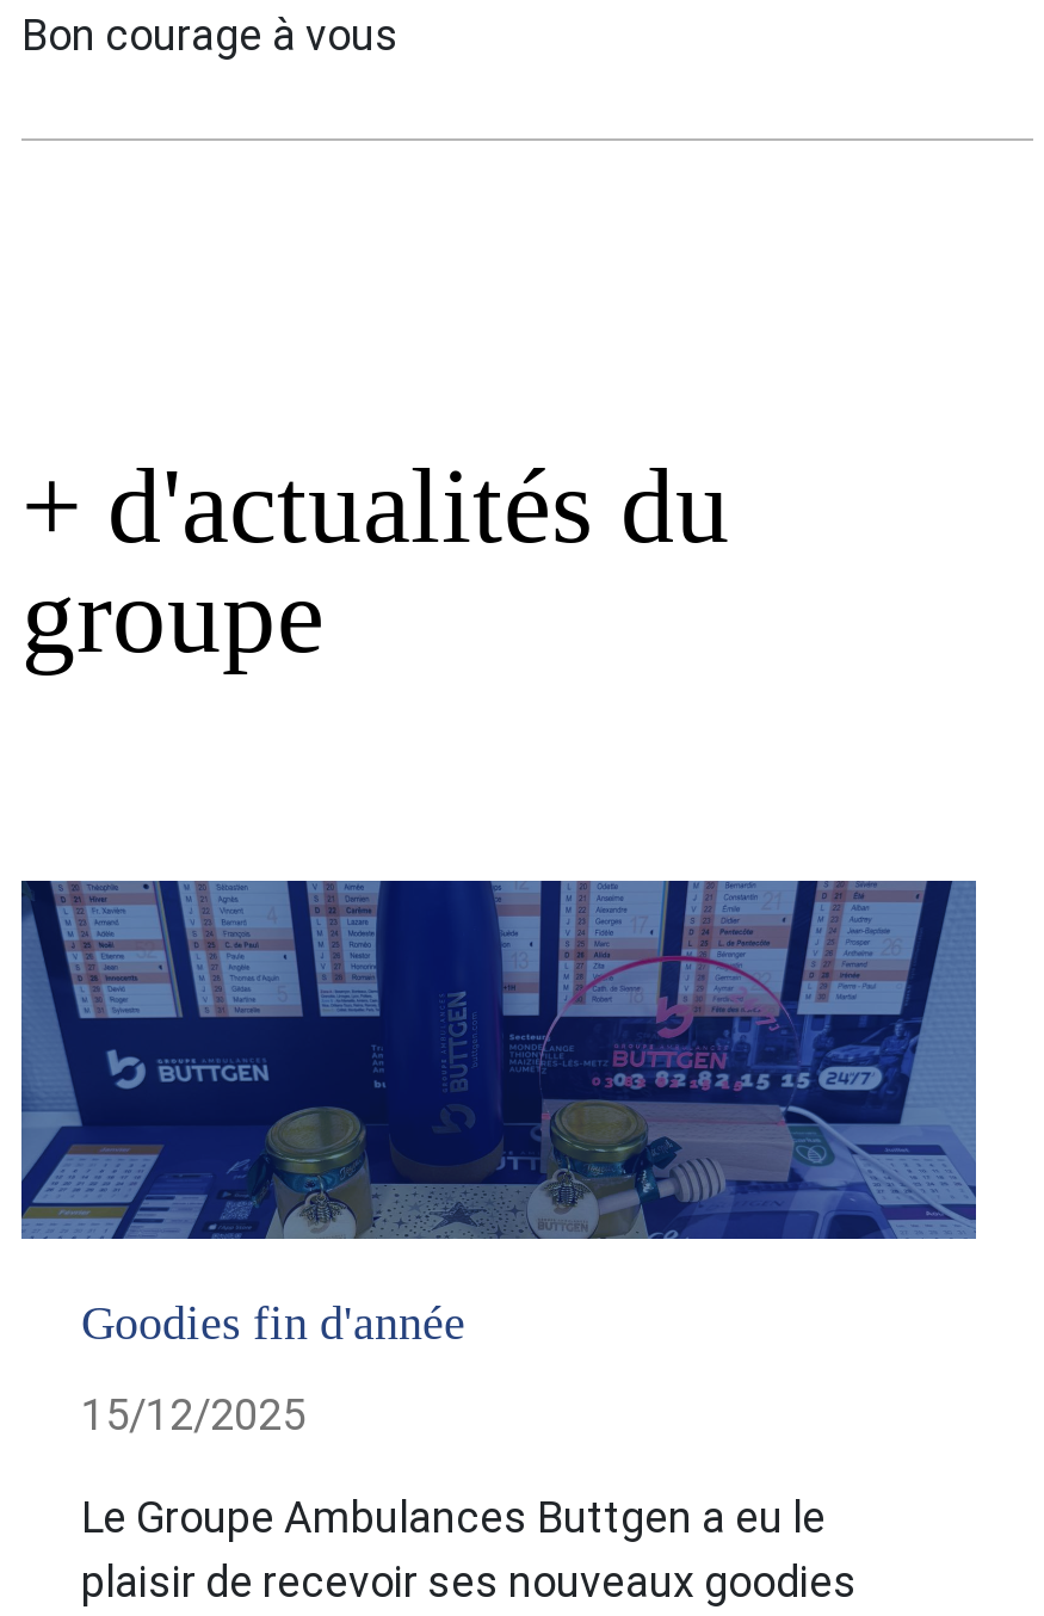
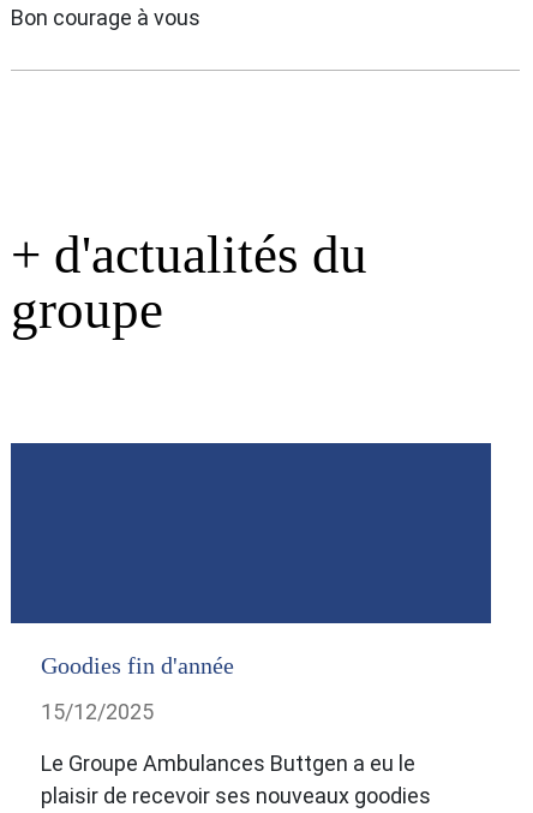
- [image]
